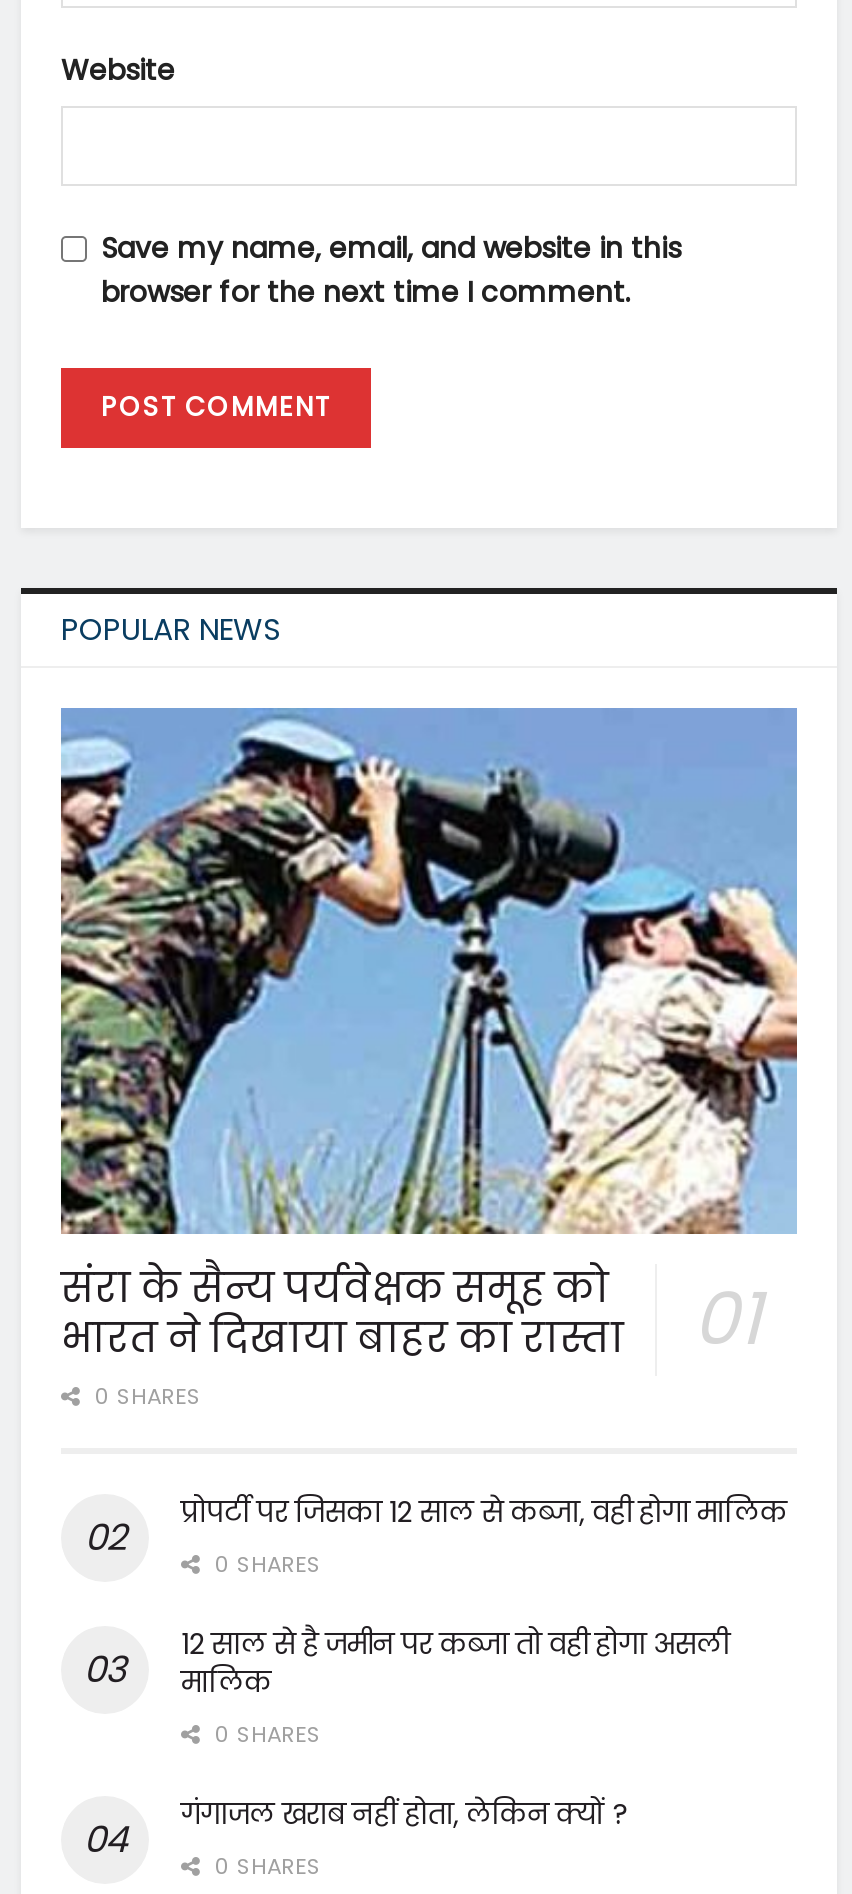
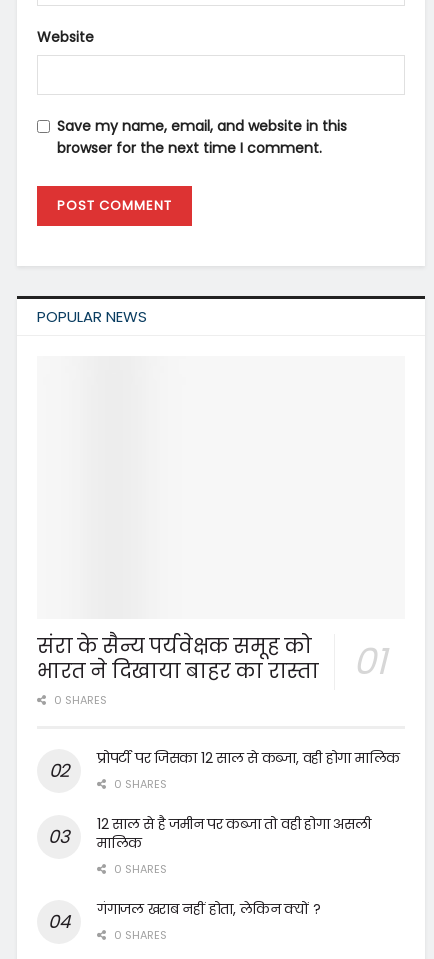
- [image]
